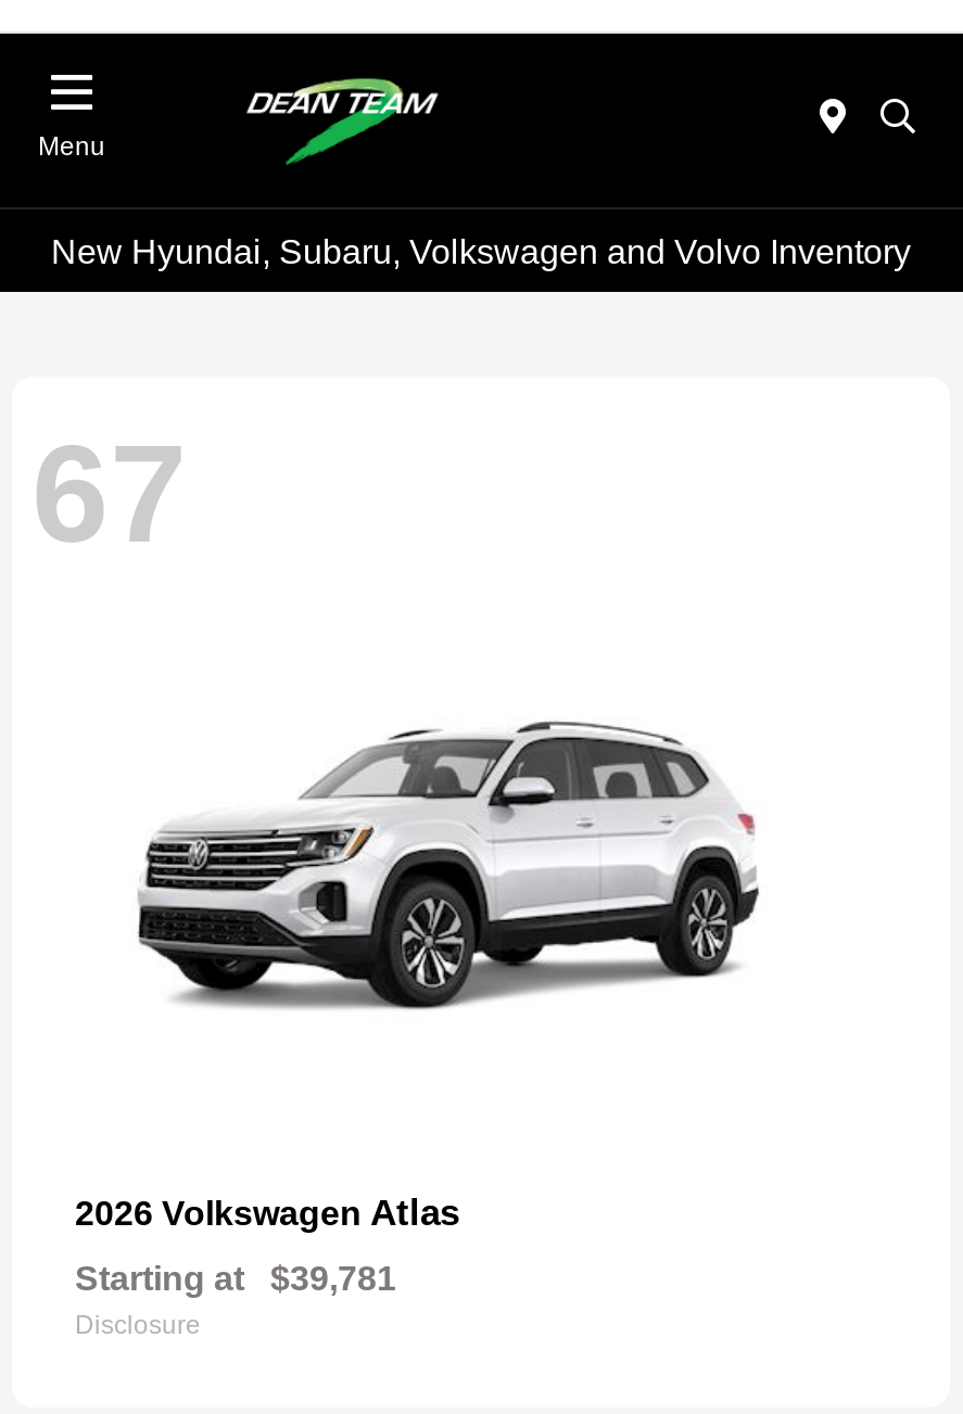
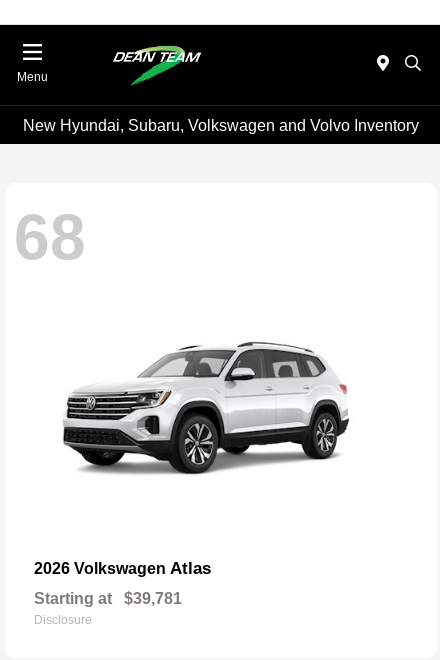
- 67
+ 68
